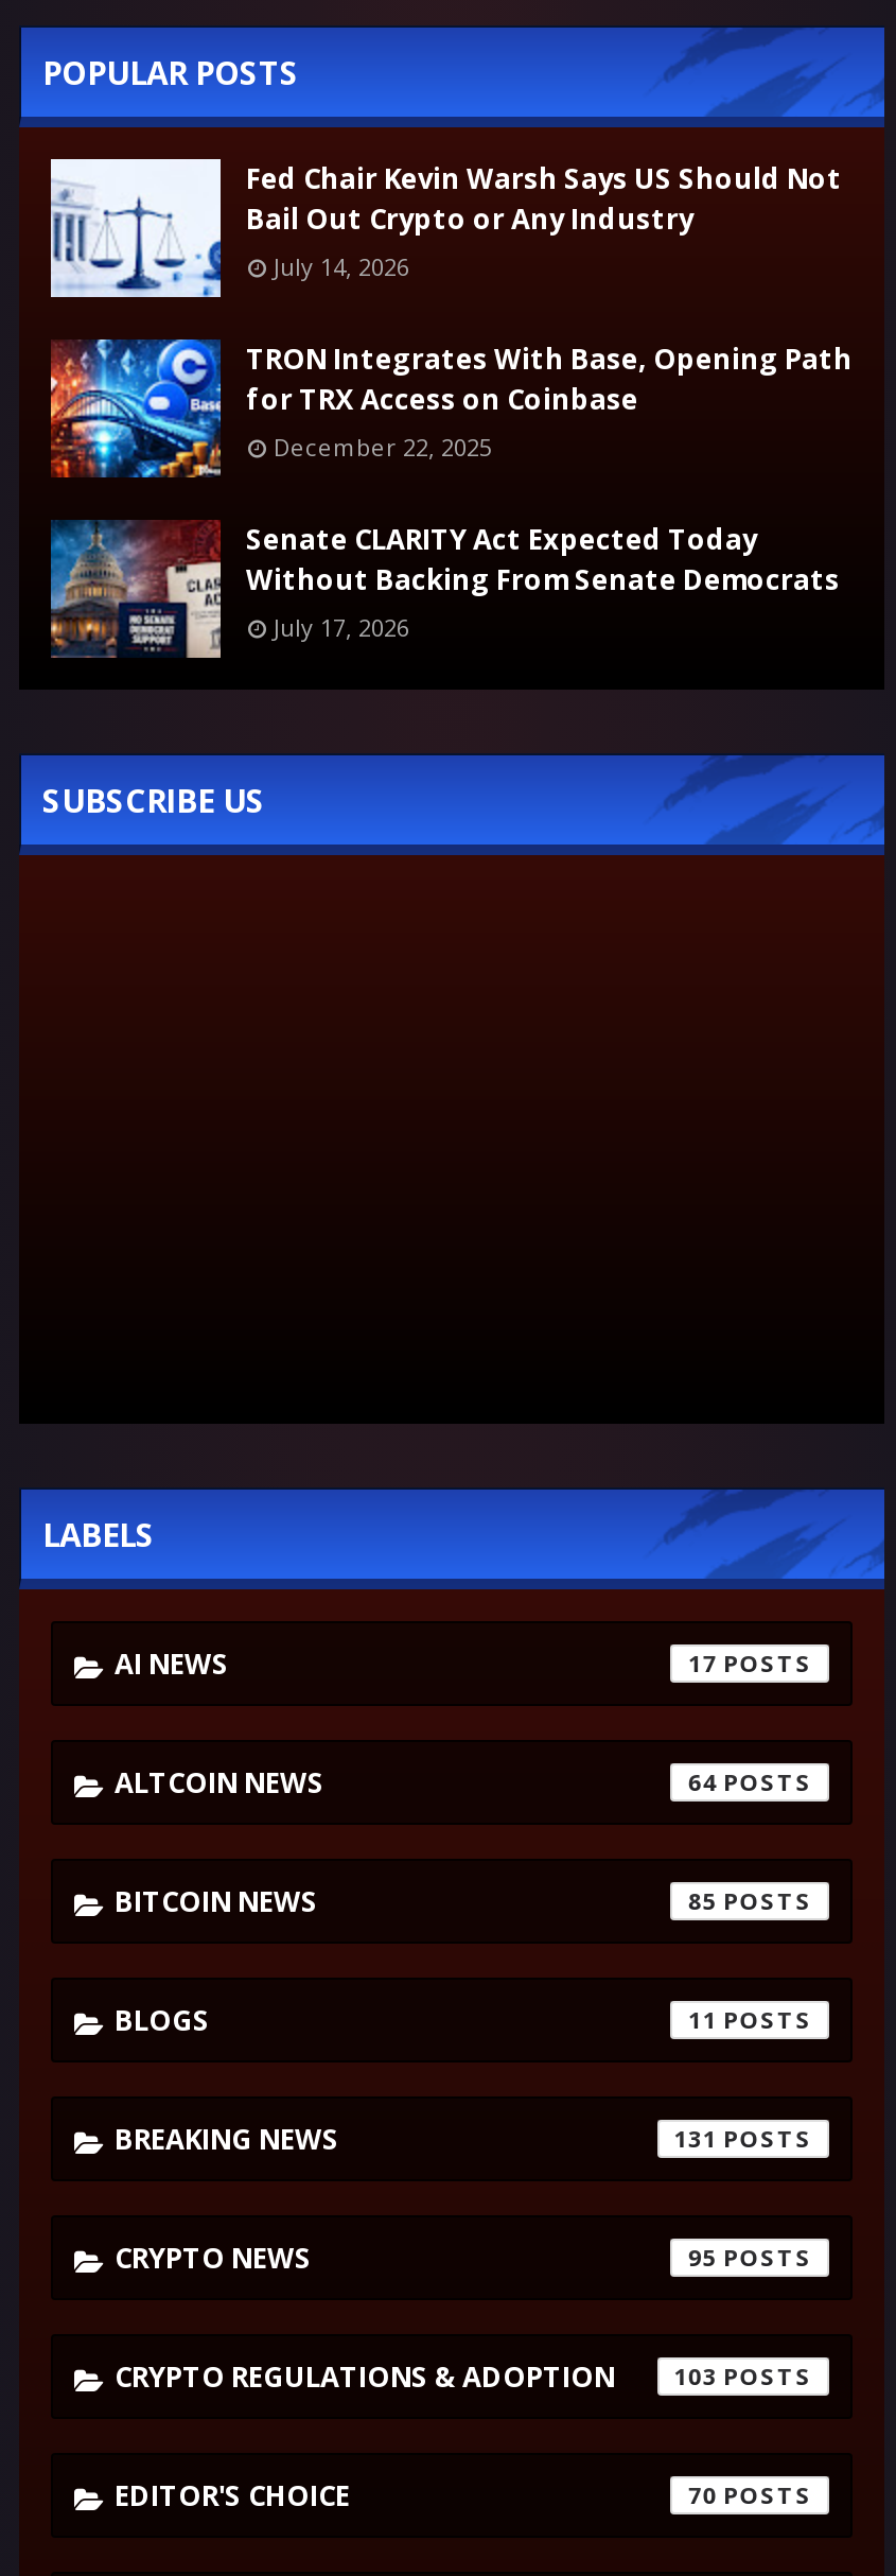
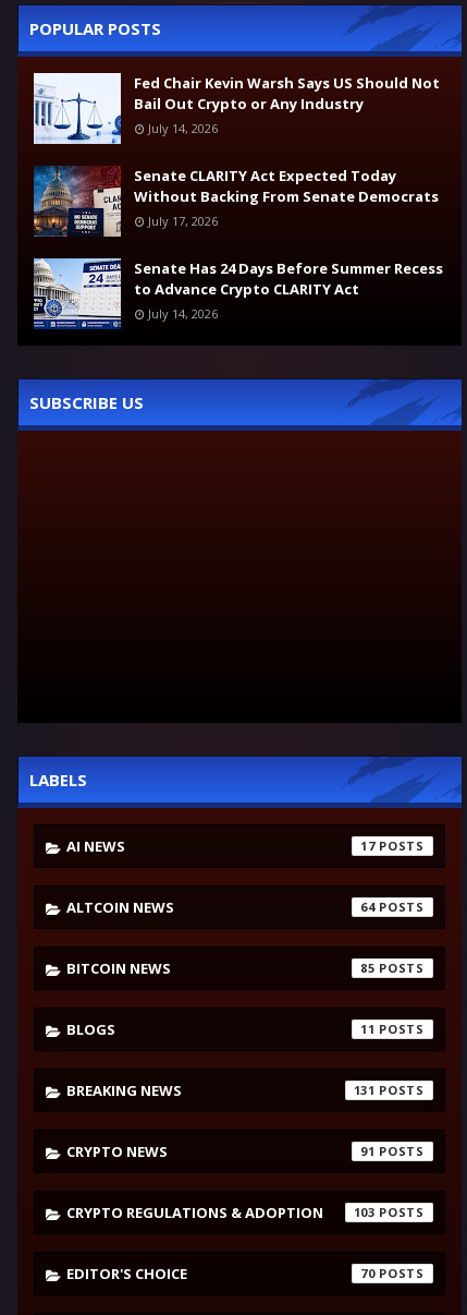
- [image]
- TRON Integrates With Base, Opening Path
- for TRX Access on Coinbase
- December 22, 2025

moved up: [image] | Senate CLARITY Act Expected Today | Without Backing From Senate Democrats | July 17, 2026

+ [image]
+ Senate Has 24 Days Before Summer Recess
+ to Advance Crypto CLARITY Act
+ July 14, 2026

- 95
+ 91
